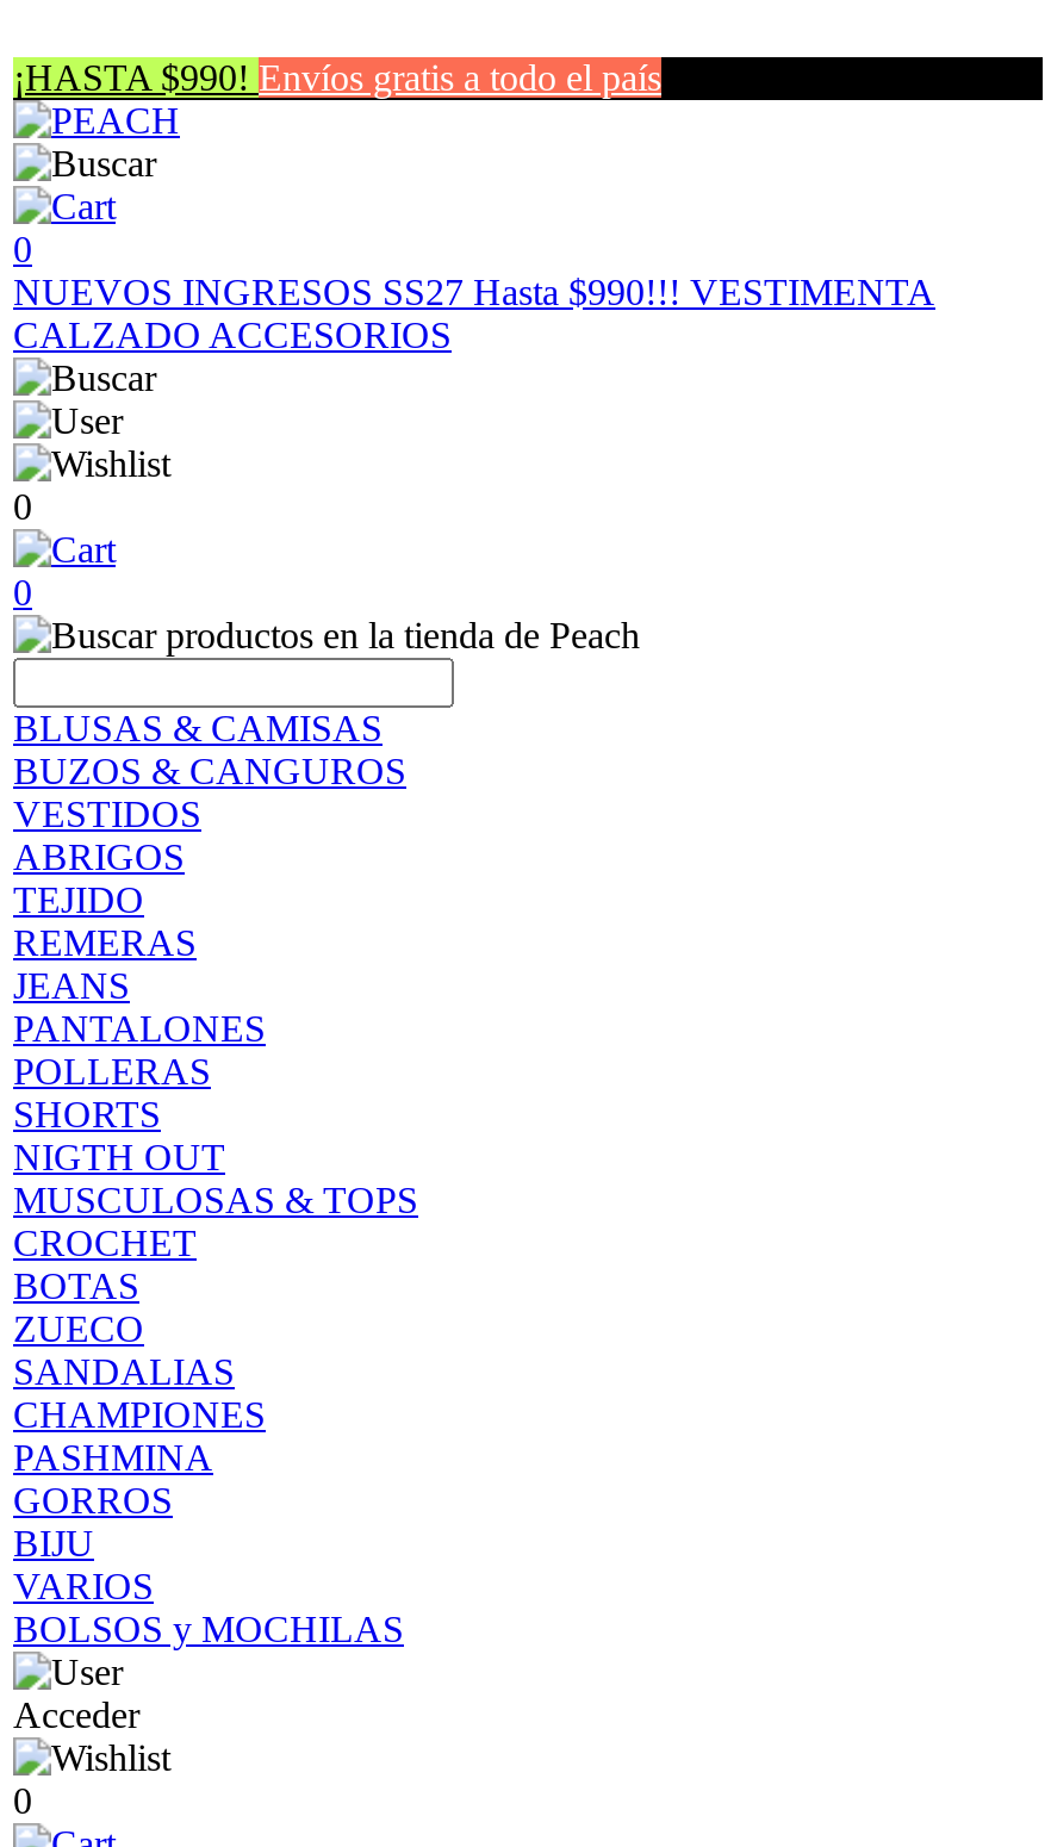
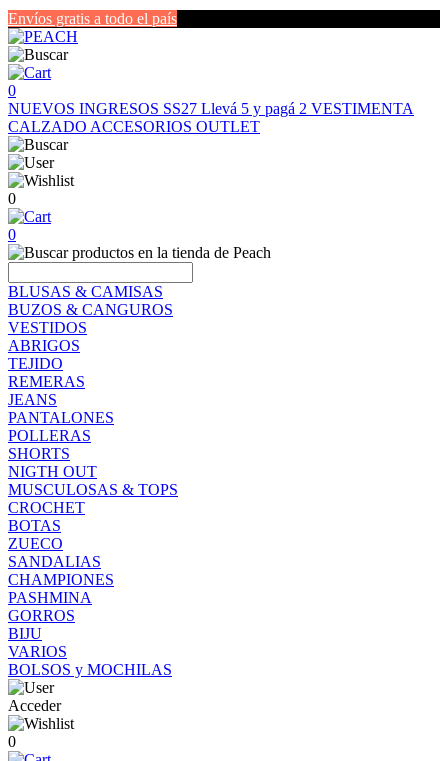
- ¡HASTA $990!Envíos gratis a todo el país
+ Envíos gratis a todo el país

- NUEVOS INGRESOS SS27 Hasta $990!!! VESTIMENTA
- CALZADO ACCESORIOS
+ NUEVOS INGRESOS SS27 Llevá 5 y pagá 2 VESTIMENTA
+ CALZADO ACCESORIOS OUTLET
